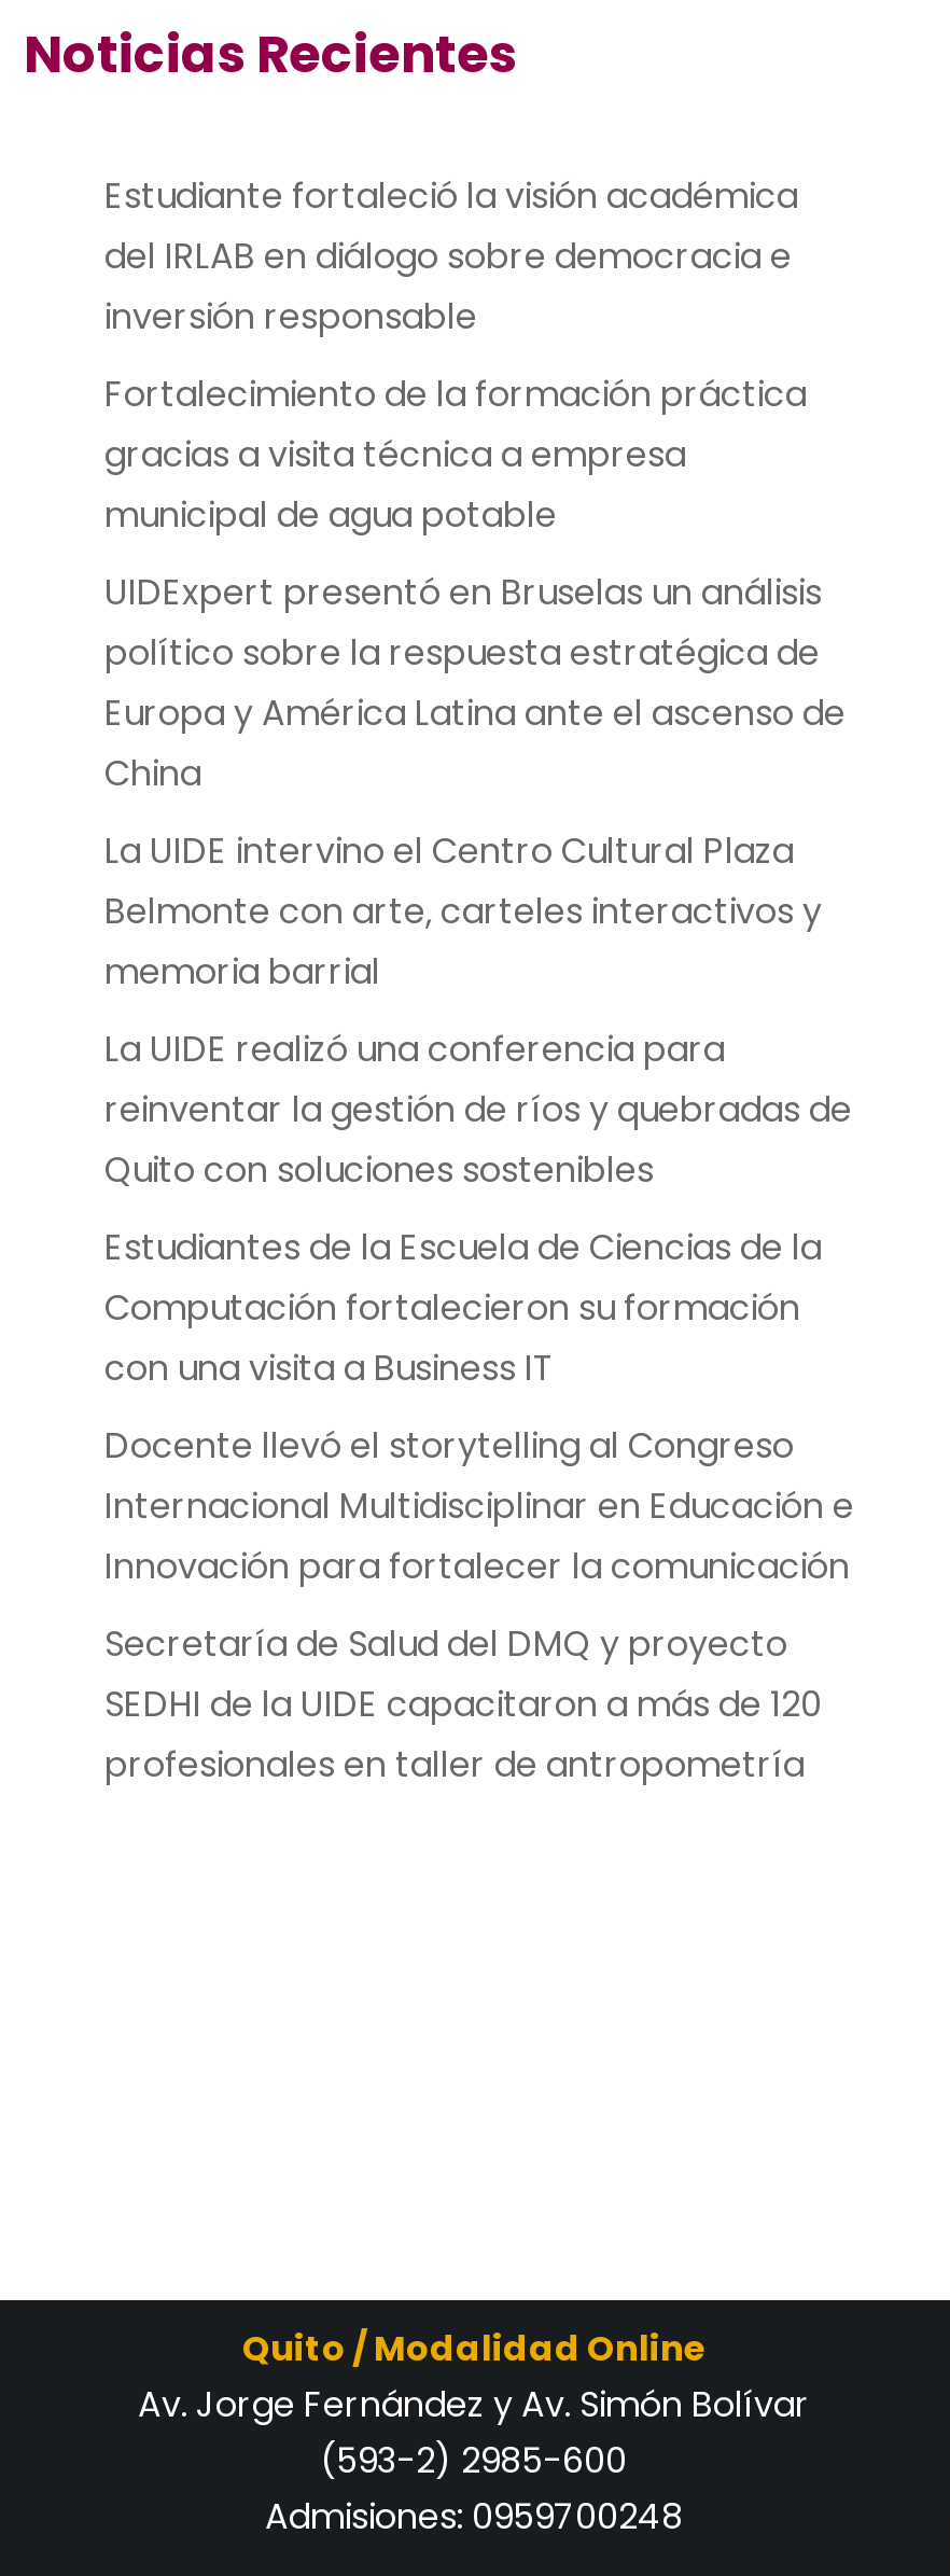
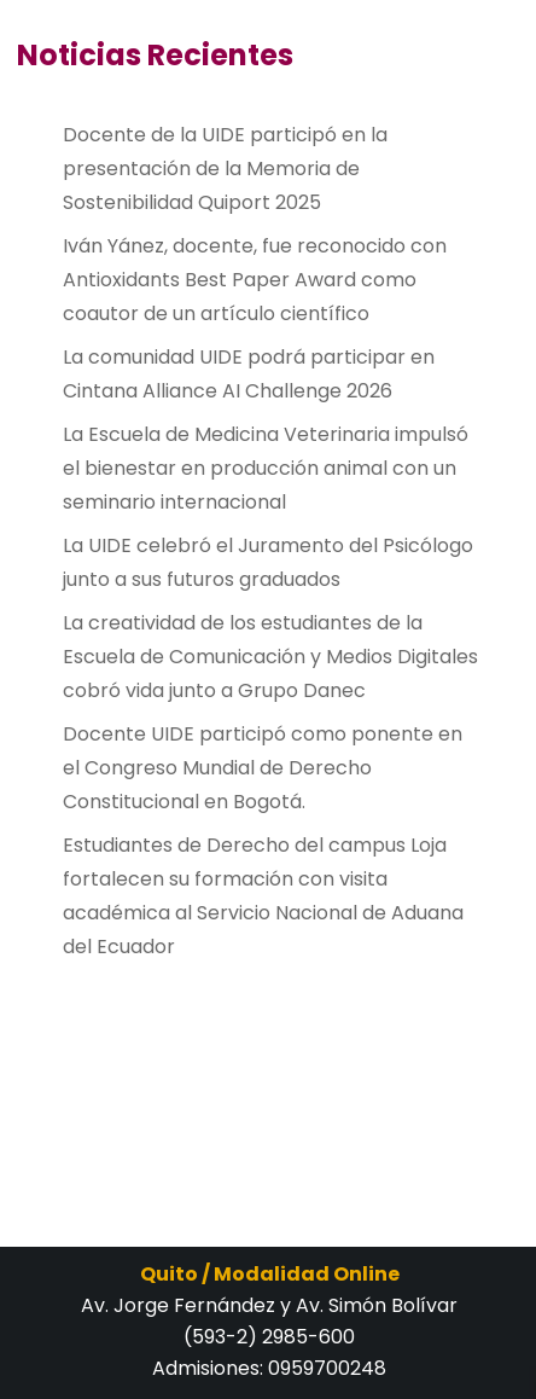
- Estudiante fortaleció la visión académica
- del IRLAB en diálogo sobre democracia e
- inversión responsable
+ Docente de la UIDE participó en la
+ presentación de la Memoria de
+ Sostenibilidad Quiport 2025

- Fortalecimiento de la formación práctica
- gracias a visita técnica a empresa
- municipal de agua potable
+ Iván Yánez, docente, fue reconocido con
+ Antioxidants Best Paper Award como
+ coautor de un artículo científico

- UIDExpert presentó en Bruselas un análisis
- político sobre la respuesta estratégica de
- Europa y América Latina ante el ascenso de
- China
+ La comunidad UIDE podrá participar en
+ Cintana Alliance AI Challenge 2026

- La UIDE intervino el Centro Cultural Plaza
- Belmonte con arte, carteles interactivos y
- memoria barrial
+ La Escuela de Medicina Veterinaria impulsó
+ el bienestar en producción animal con un
+ seminario internacional

- La UIDE realizó una conferencia para
- reinventar la gestión de ríos y quebradas de
- Quito con soluciones sostenibles
+ La UIDE celebró el Juramento del Psicólogo
+ junto a sus futuros graduados

- Estudiantes de la Escuela de Ciencias de la
- Computación fortalecieron su formación
- con una visita a Business IT
+ La creatividad de los estudiantes de la
+ Escuela de Comunicación y Medios Digitales
+ cobró vida junto a Grupo Danec

- Docente llevó el storytelling al Congreso
- Internacional Multidisciplinar en Educación e
- Innovación para fortalecer la comunicación
+ Docente UIDE participó como ponente en
+ el Congreso Mundial de Derecho
+ Constitucional en Bogotá.

- Secretaría de Salud del DMQ y proyecto
- SEDHI de la UIDE capacitaron a más de 120
- profesionales en taller de antropometría
+ Estudiantes de Derecho del campus Loja
+ fortalecen su formación con visita
+ académica al Servicio Nacional de Aduana
+ del Ecuador
